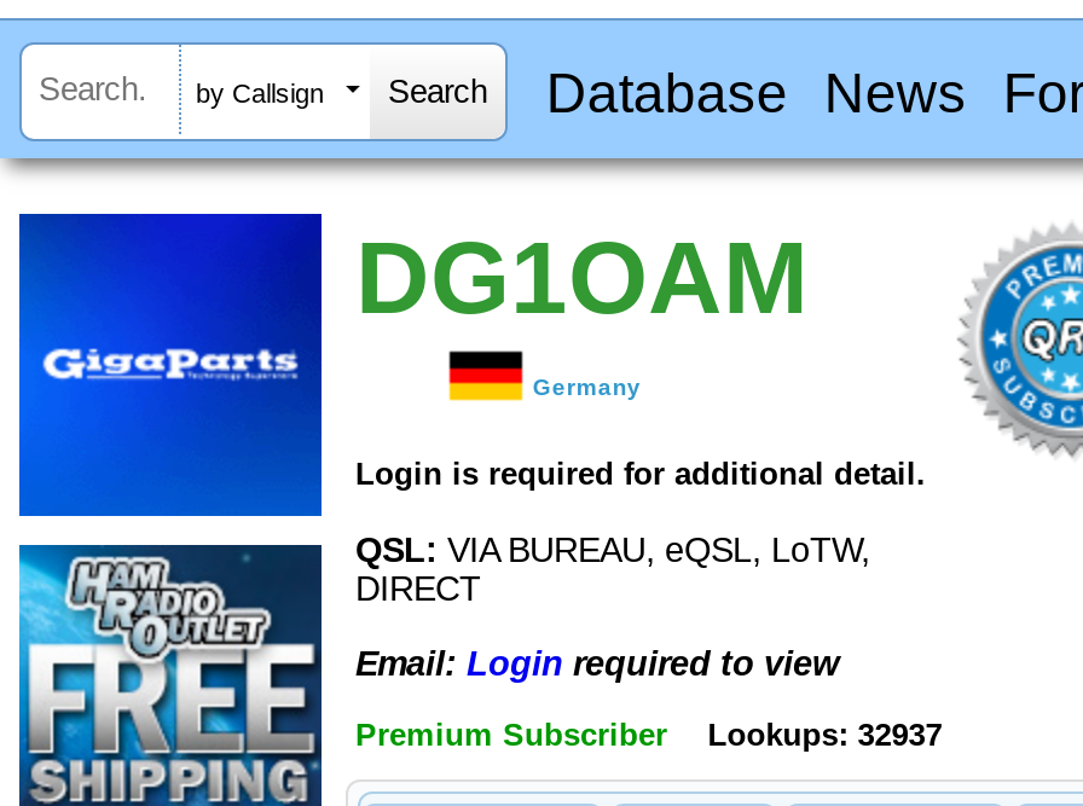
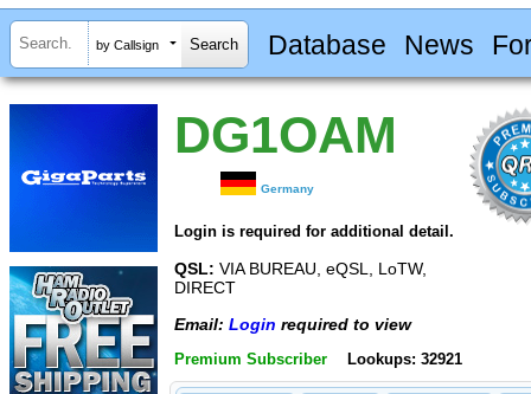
- Premium Subscriber Lookups: 32937
+ Premium Subscriber Lookups: 32921
